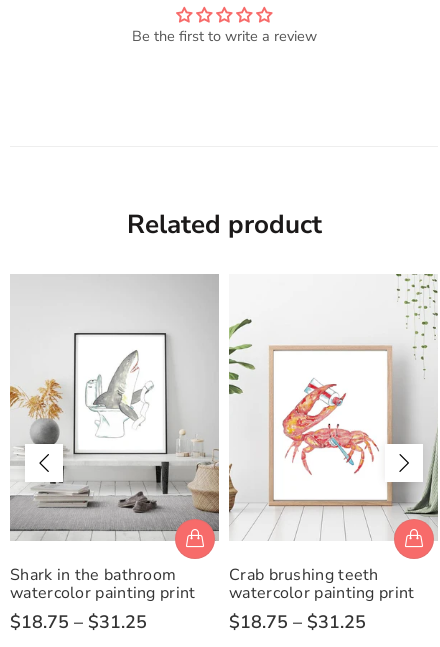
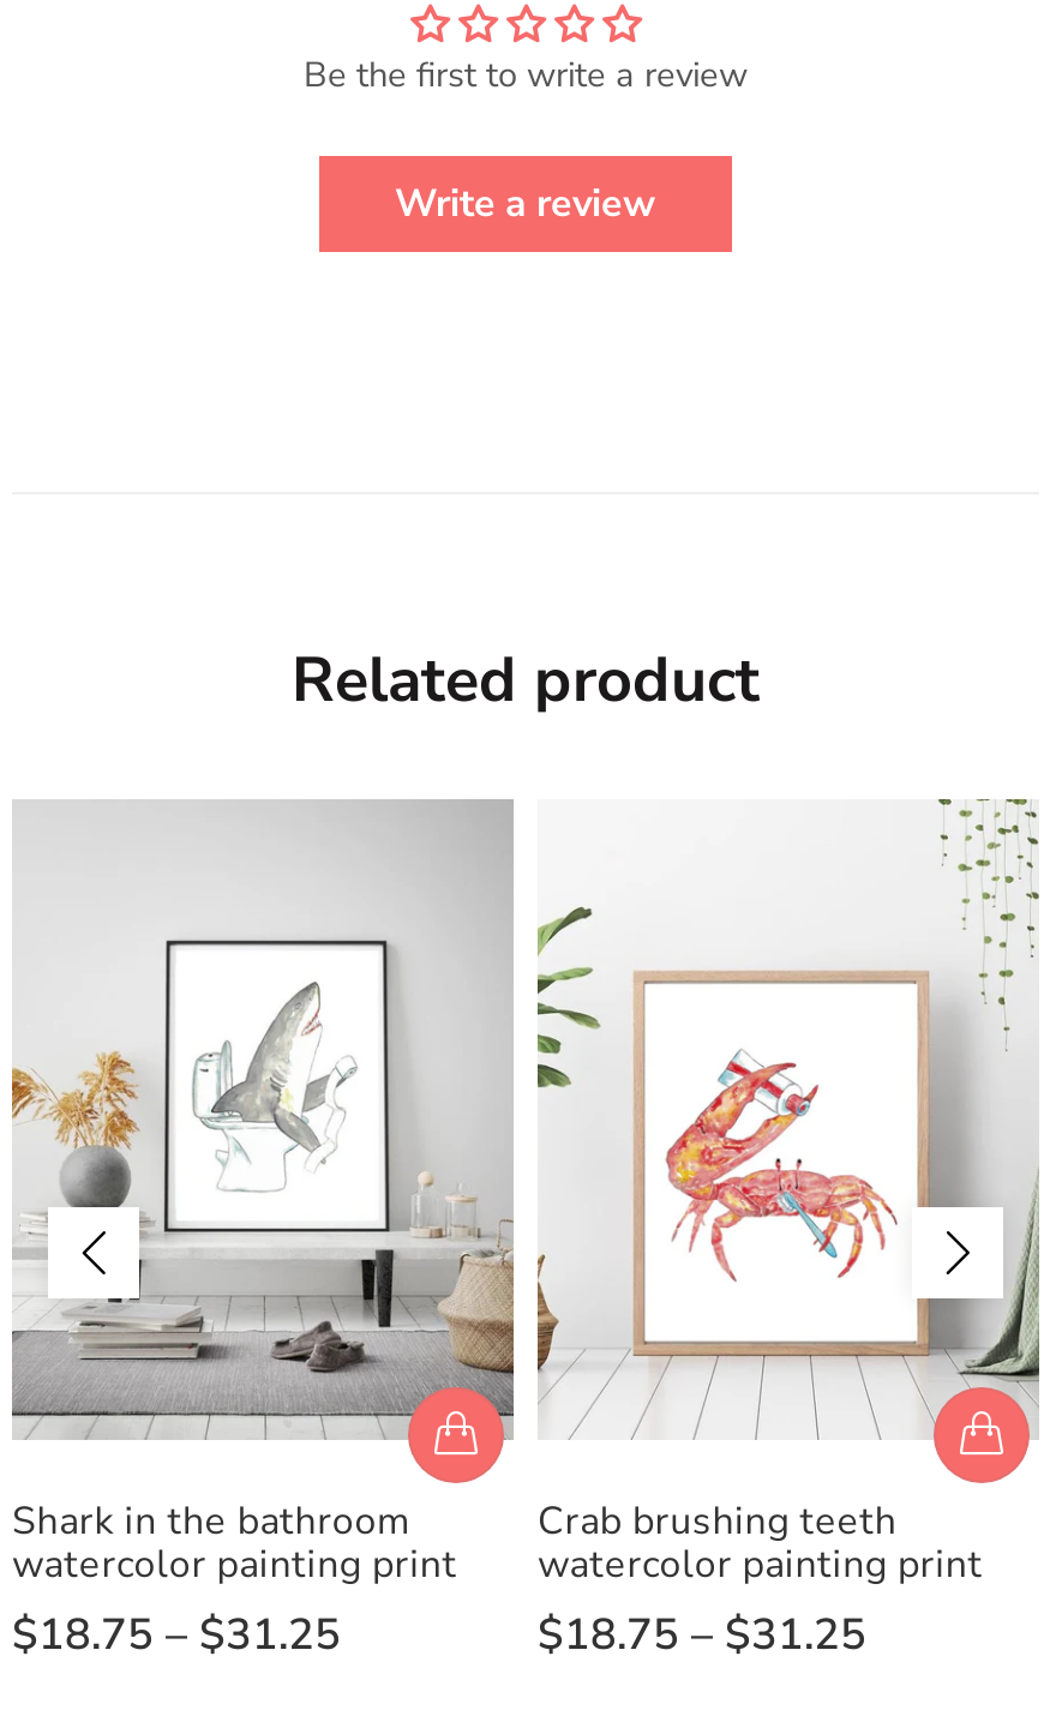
+ Write a review
